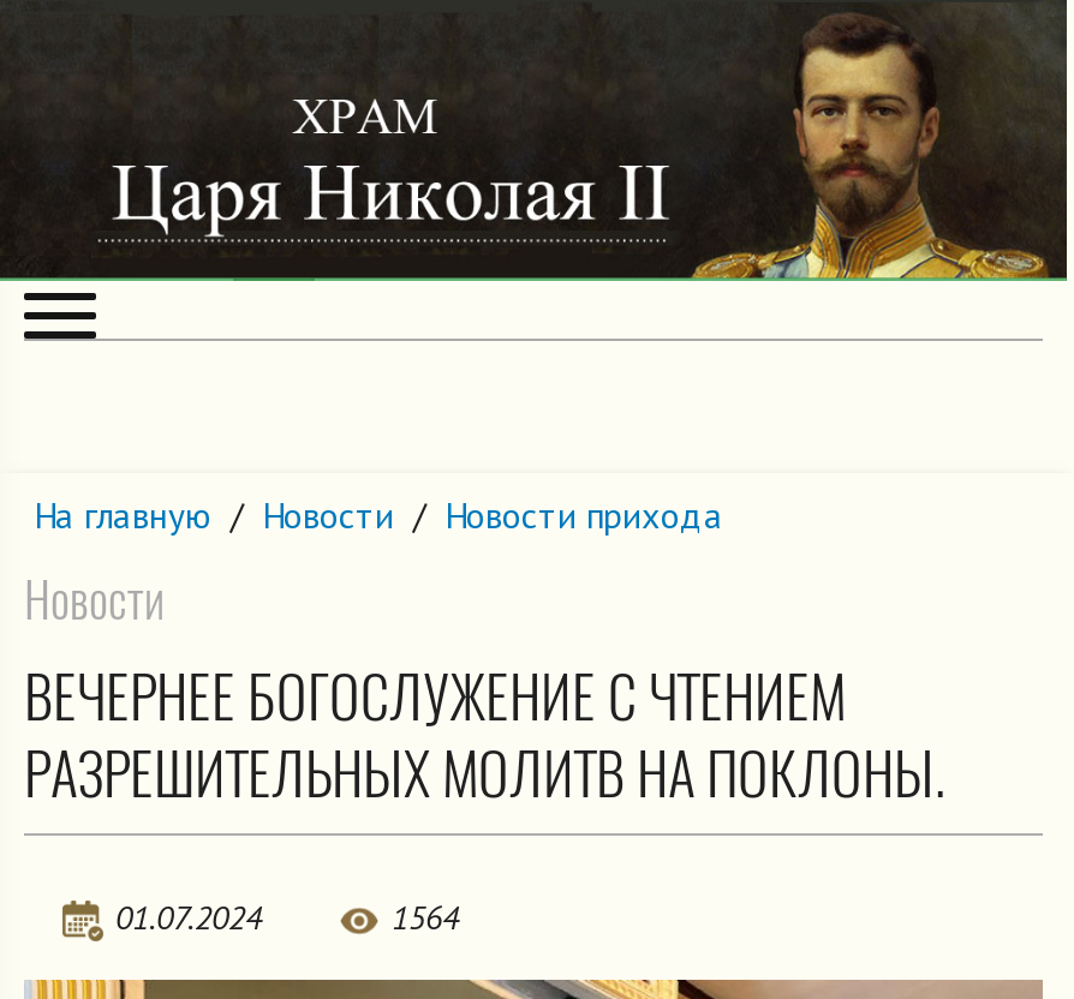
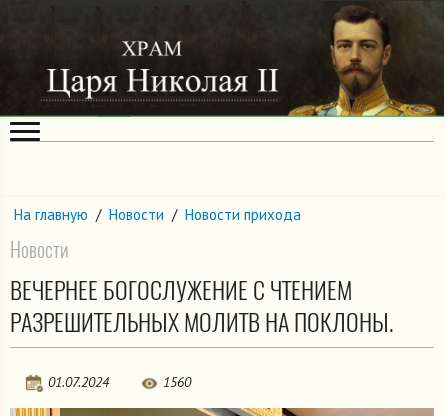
- 1564
+ 1560
